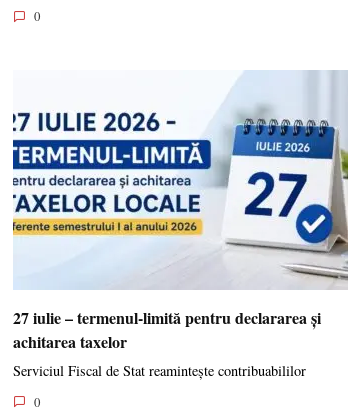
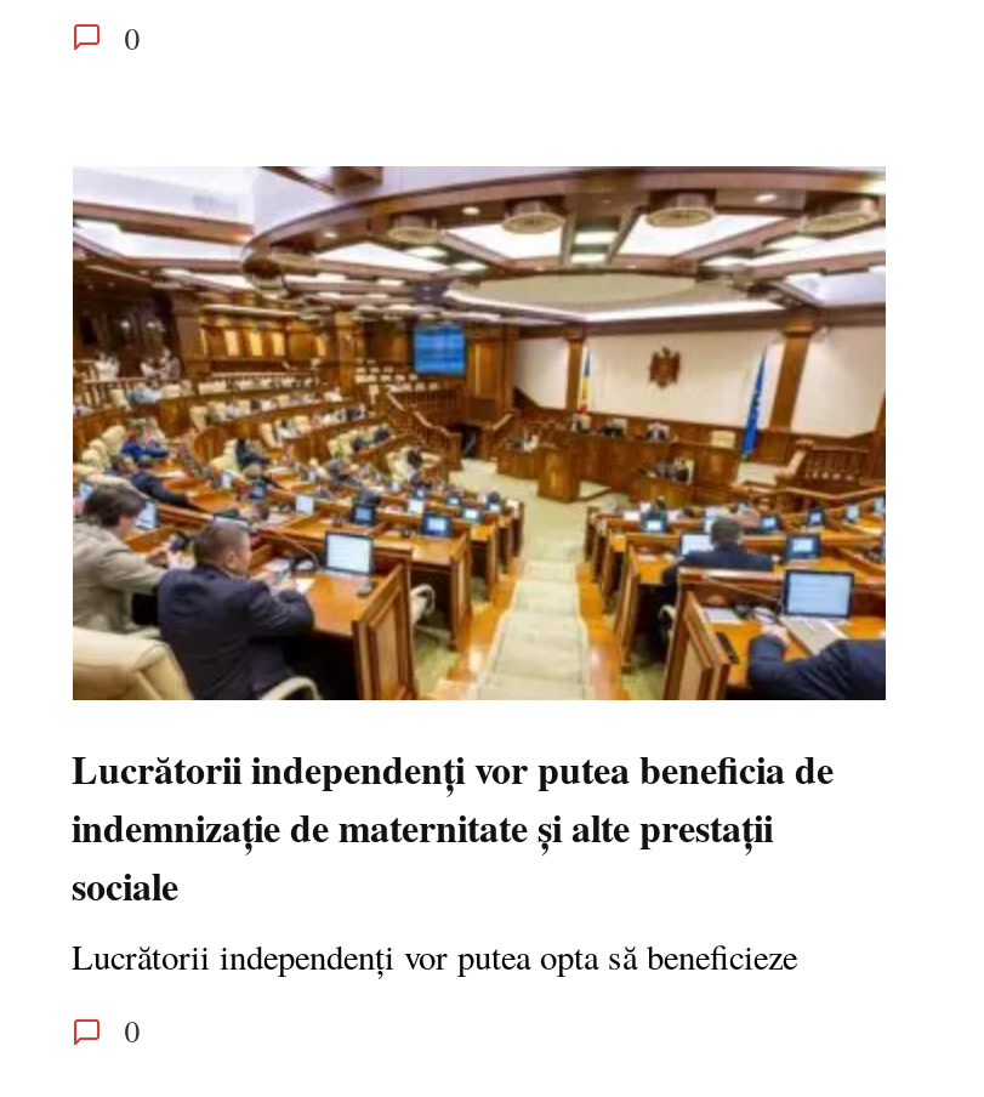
- [image]
- 27 iulie – termenul-limită pentru declararea și
- achitarea taxelor
- Serviciul Fiscal de Stat reamintește contribuabililor
+ [image]
+ Lucrătorii independenți vor putea beneficia de
+ indemnizație de maternitate și alte prestații
+ sociale
+ Lucrătorii independenți vor putea opta să beneficieze
